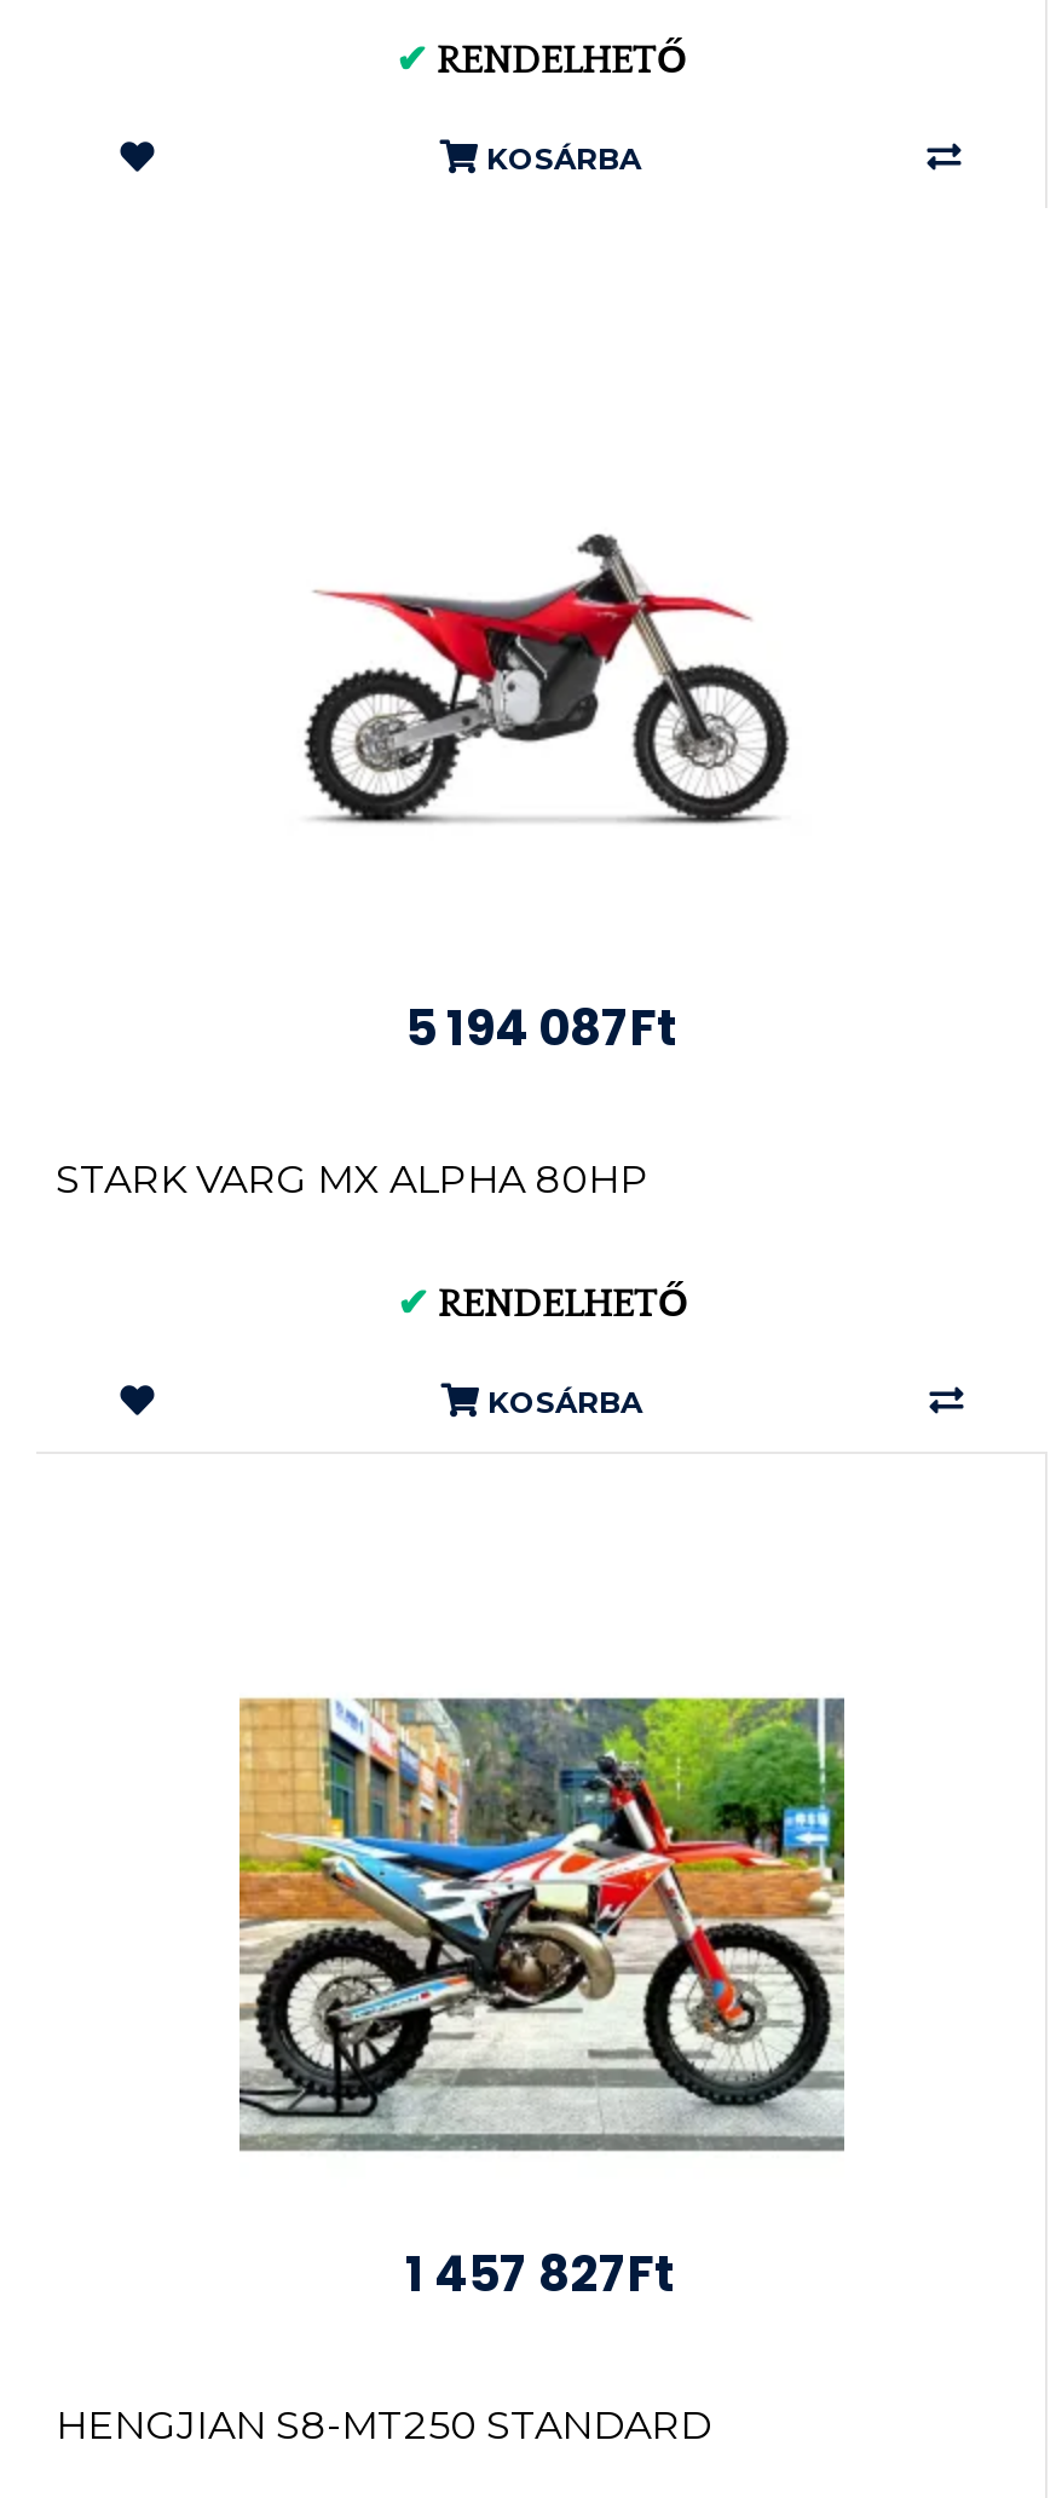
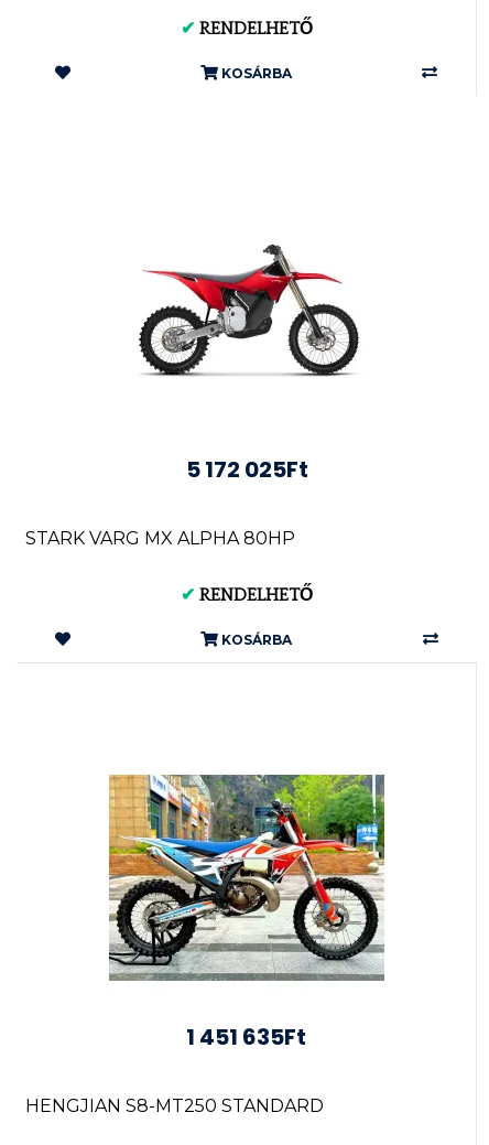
- 5 194 087Ft
+ 5 172 025Ft

- 1 457 827Ft
+ 1 451 635Ft
